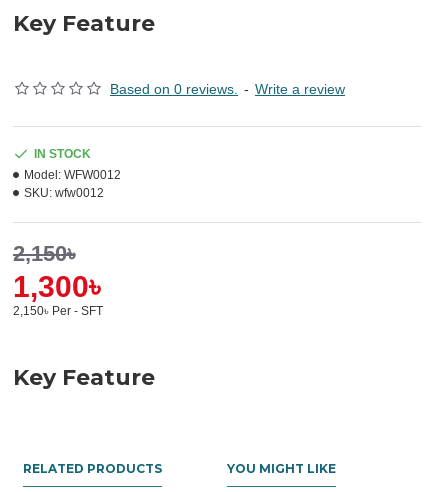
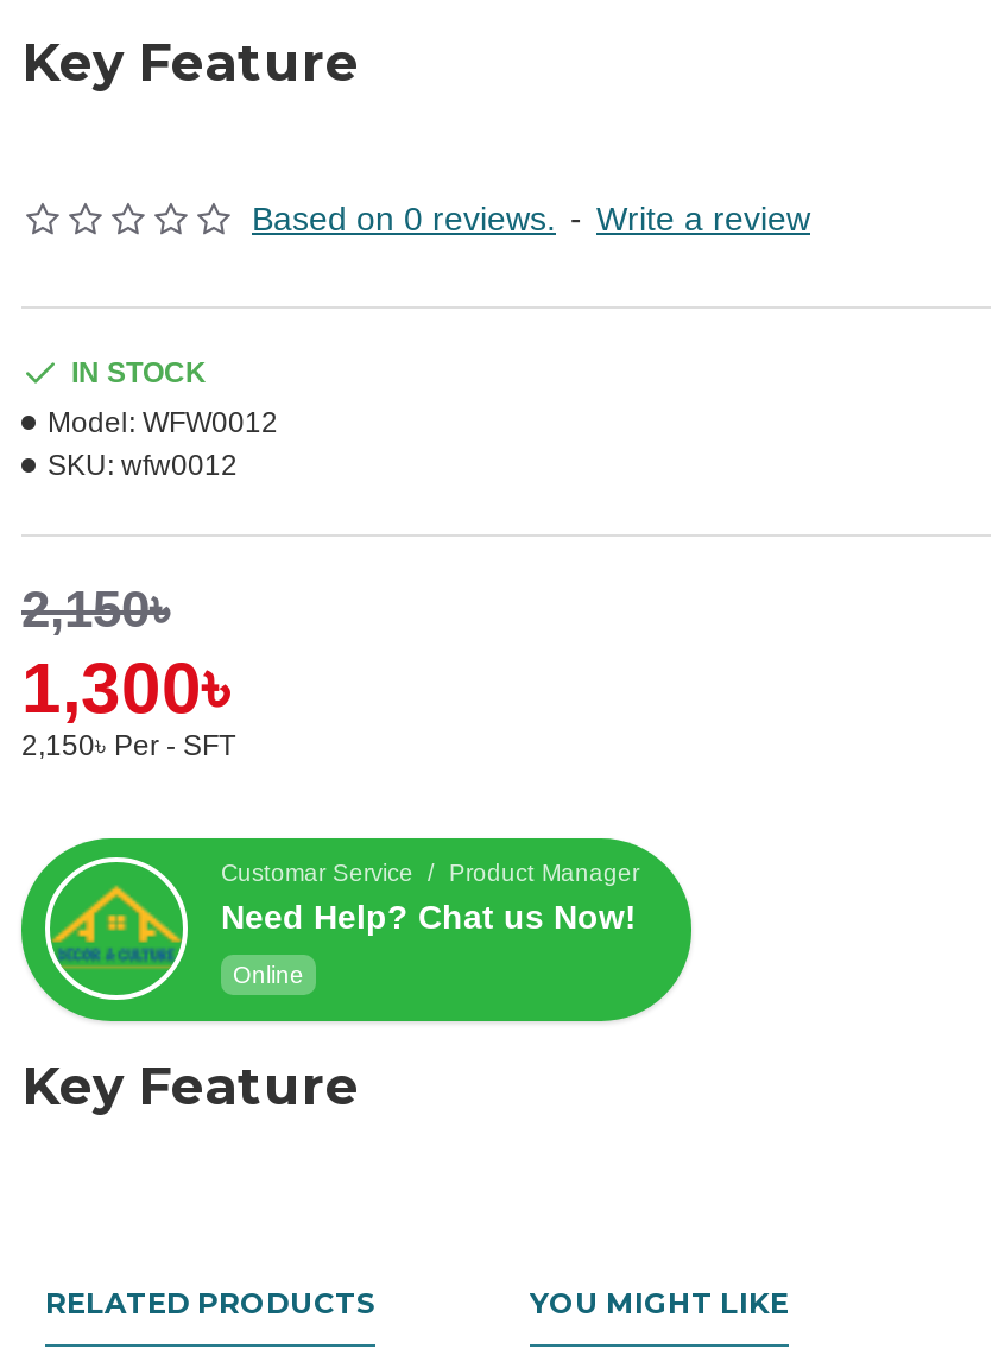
+ [image]
+ Customar Service / Product Manager
+ Need Help? Chat us Now!
+ Online
